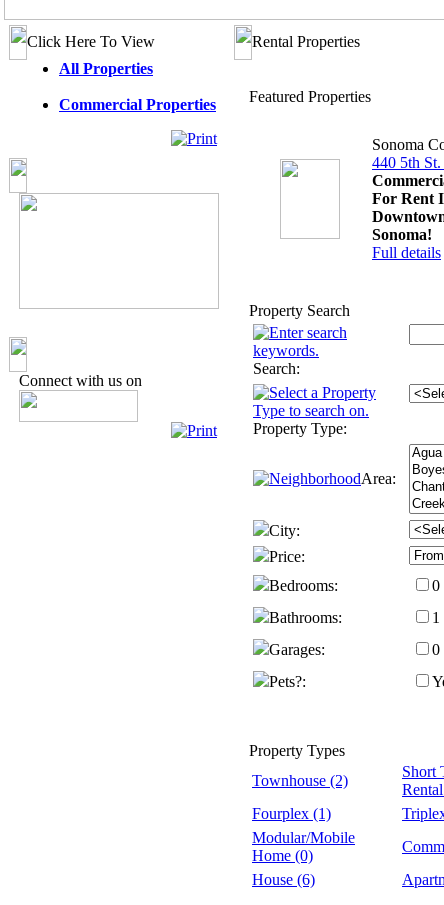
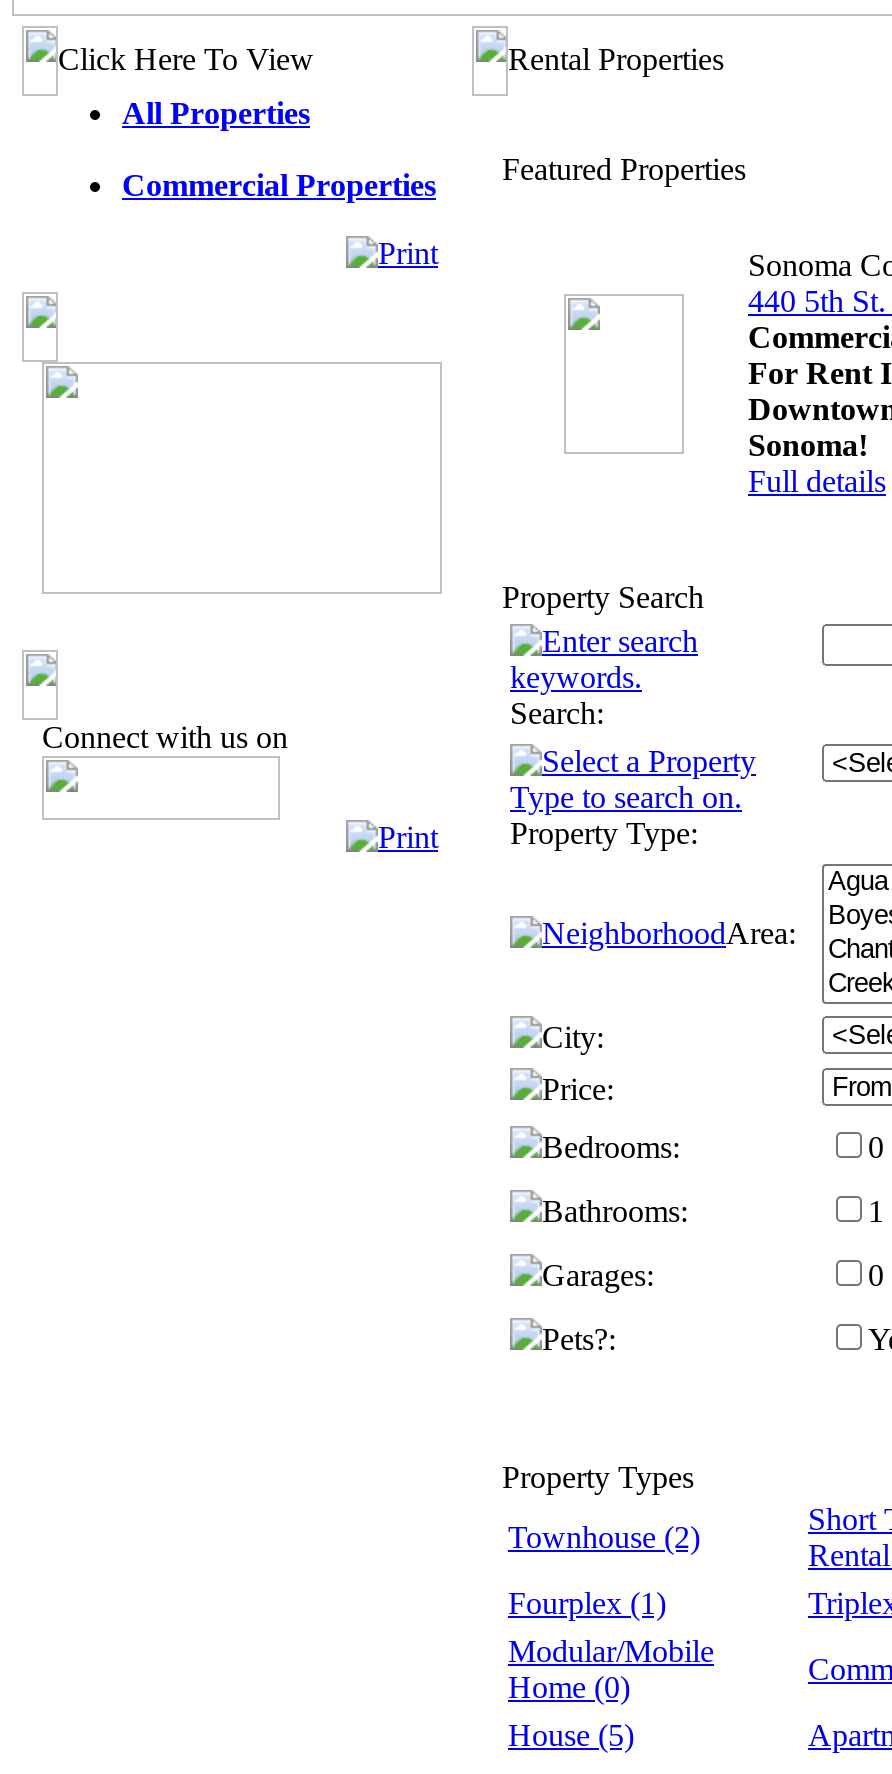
- House (6)
+ House (5)
